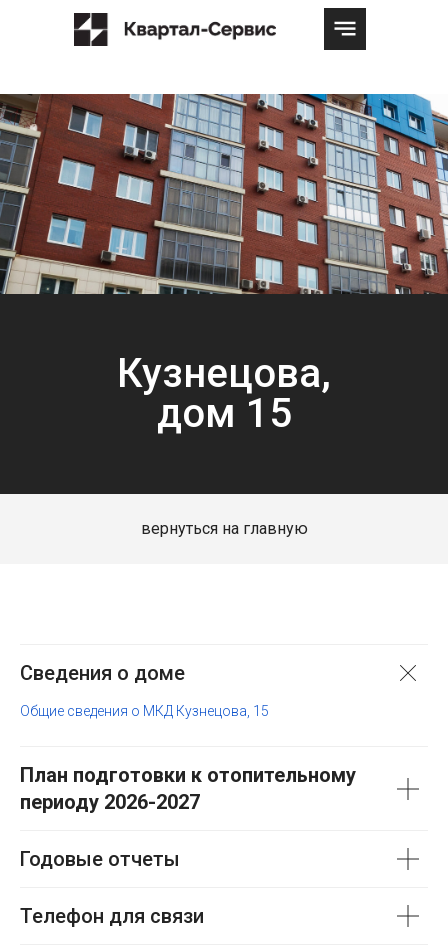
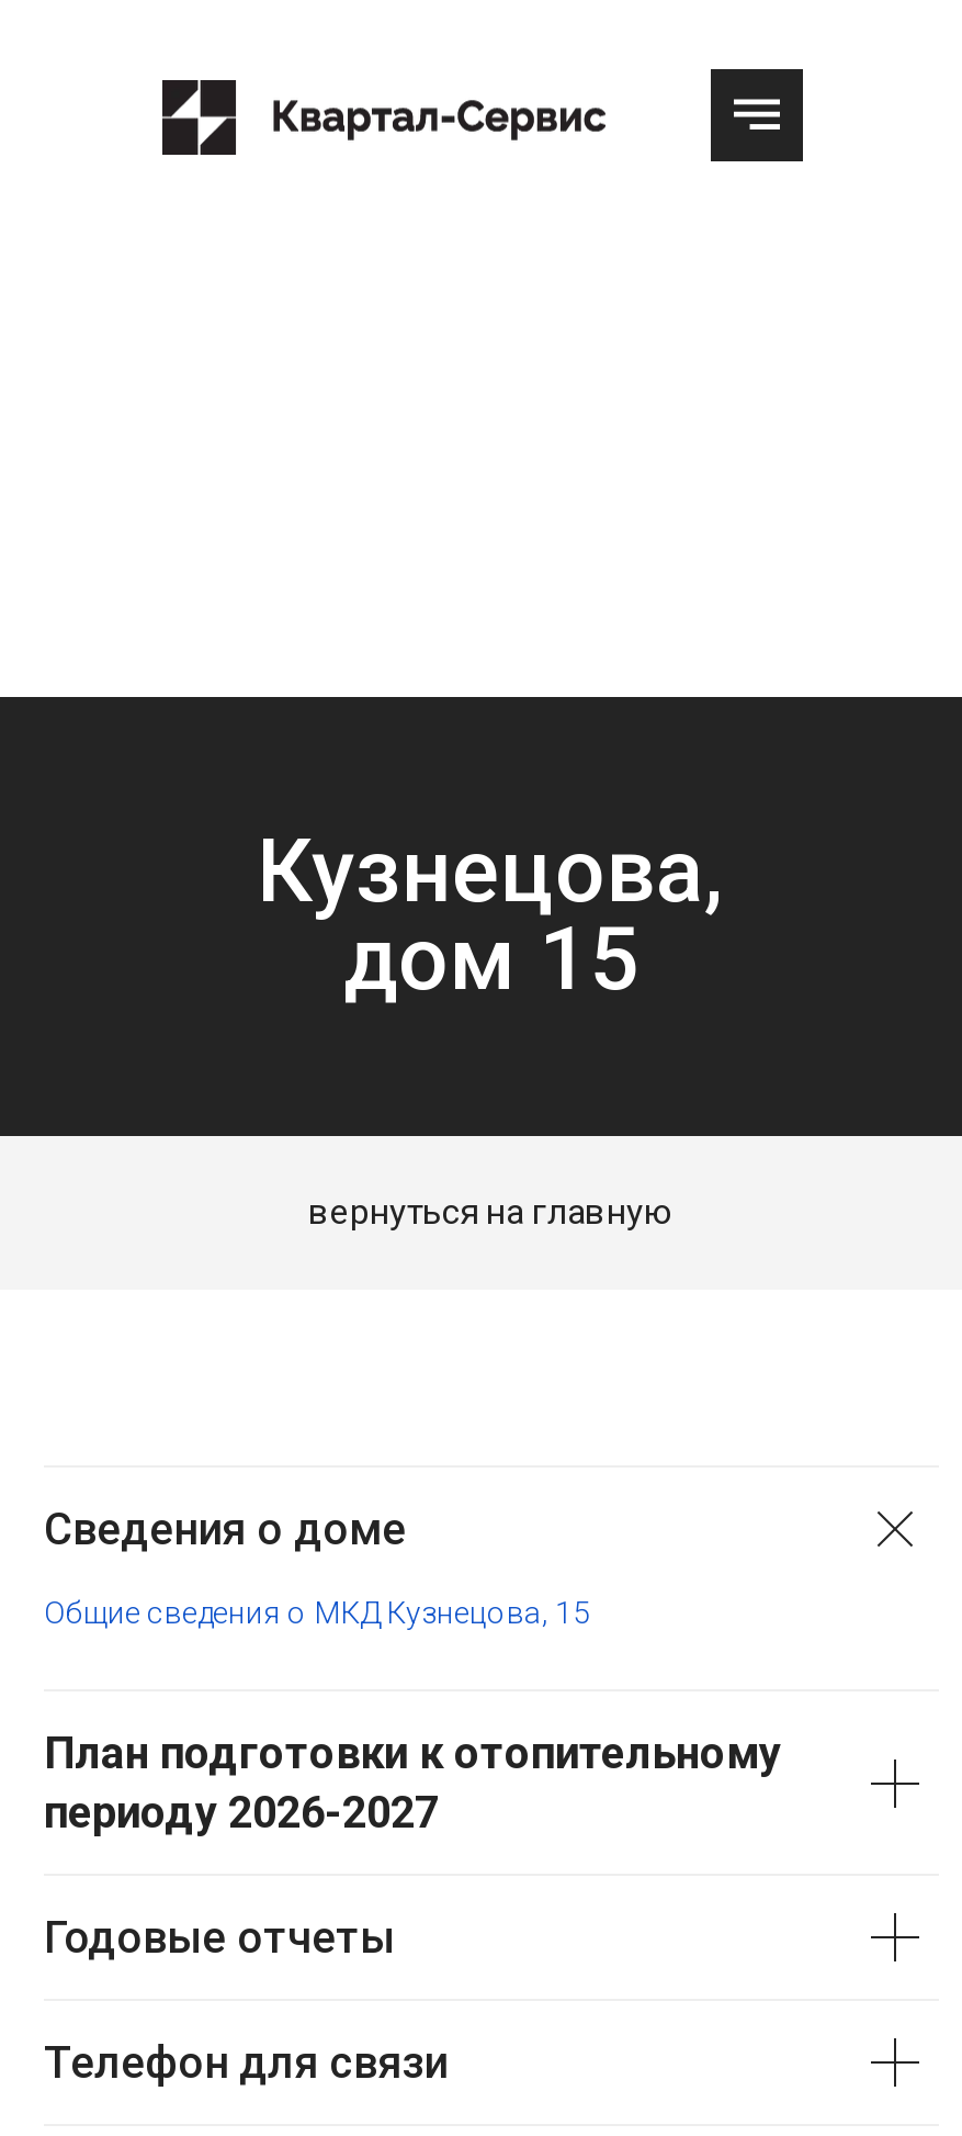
- [image]
